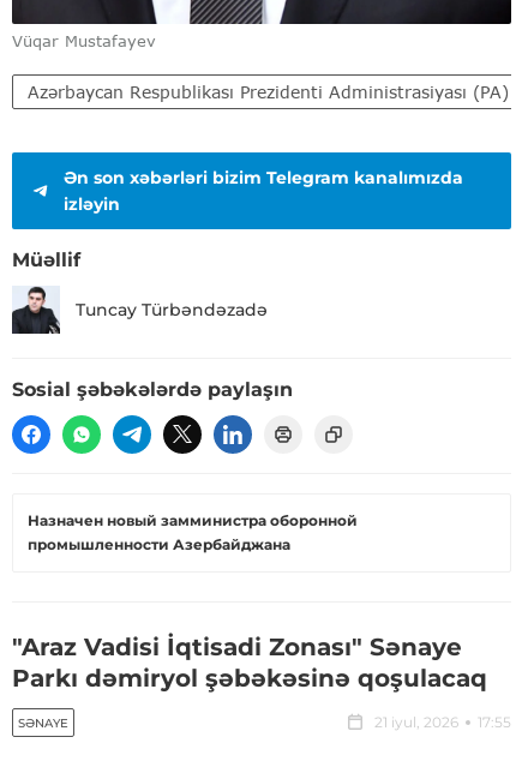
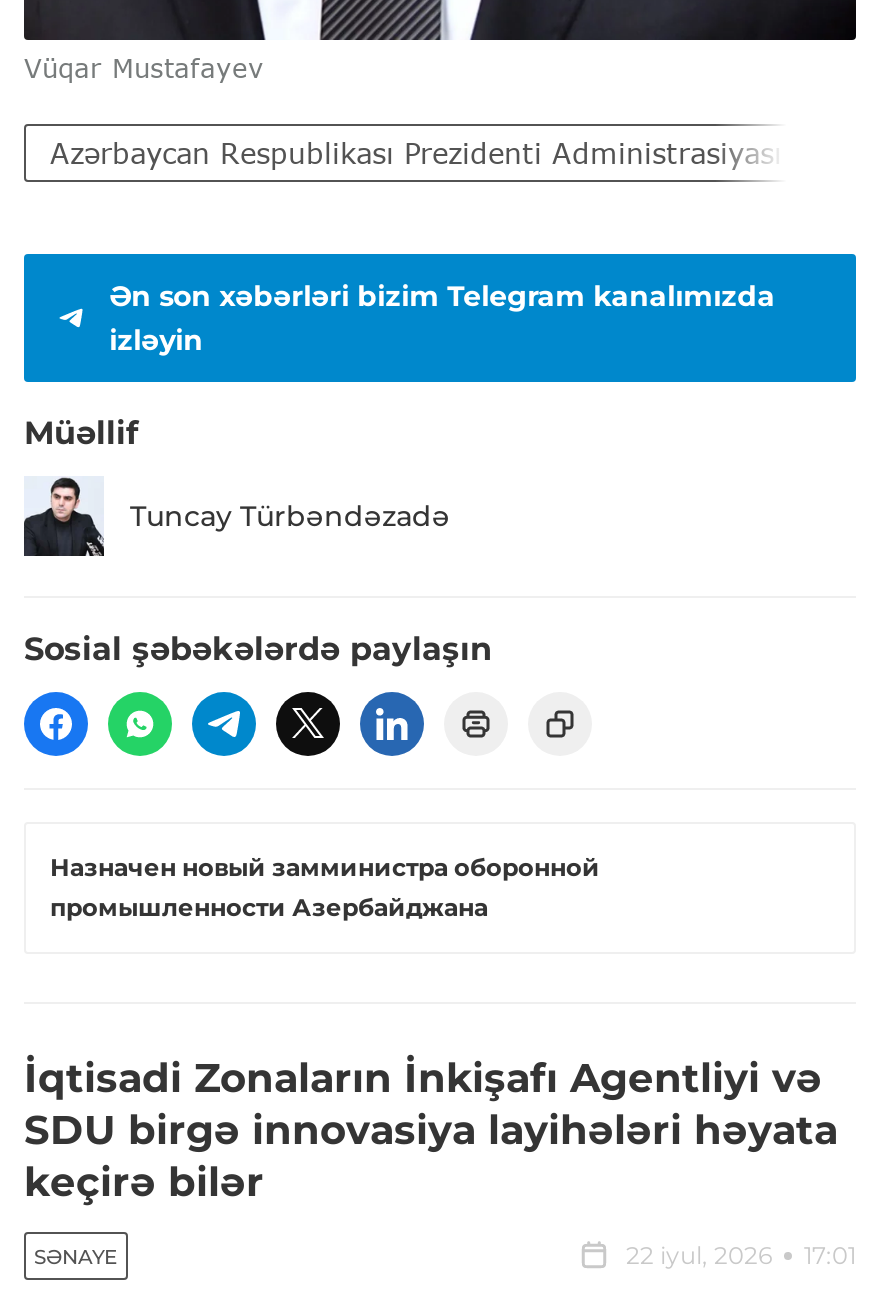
- "Araz Vadisi İqtisadi Zonası" Sənaye
- Parkı dəmiryol şəbəkəsinə qoşulacaq
+ İqtisadi Zonaların İnkişafı Agentliyi və
+ SDU birgə innovasiya layihələri həyata
+ keçirə bilər

- 21 iyul, 2026
- 17:55
+ 22 iyul, 2026
+ 17:01
